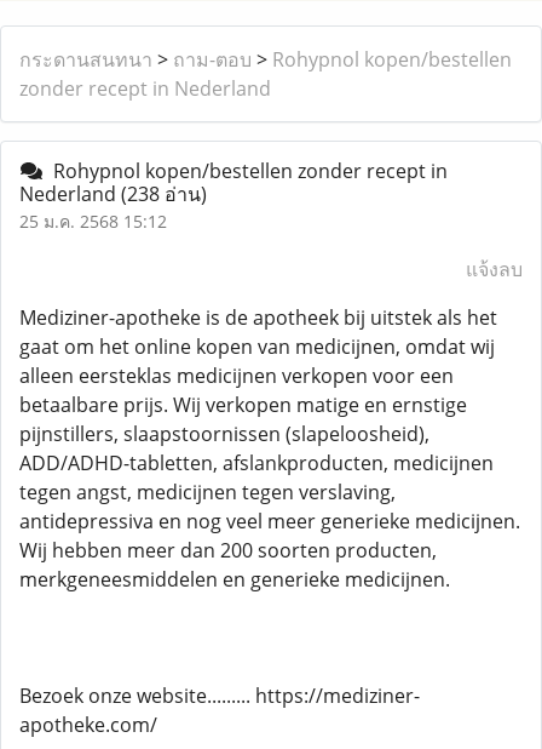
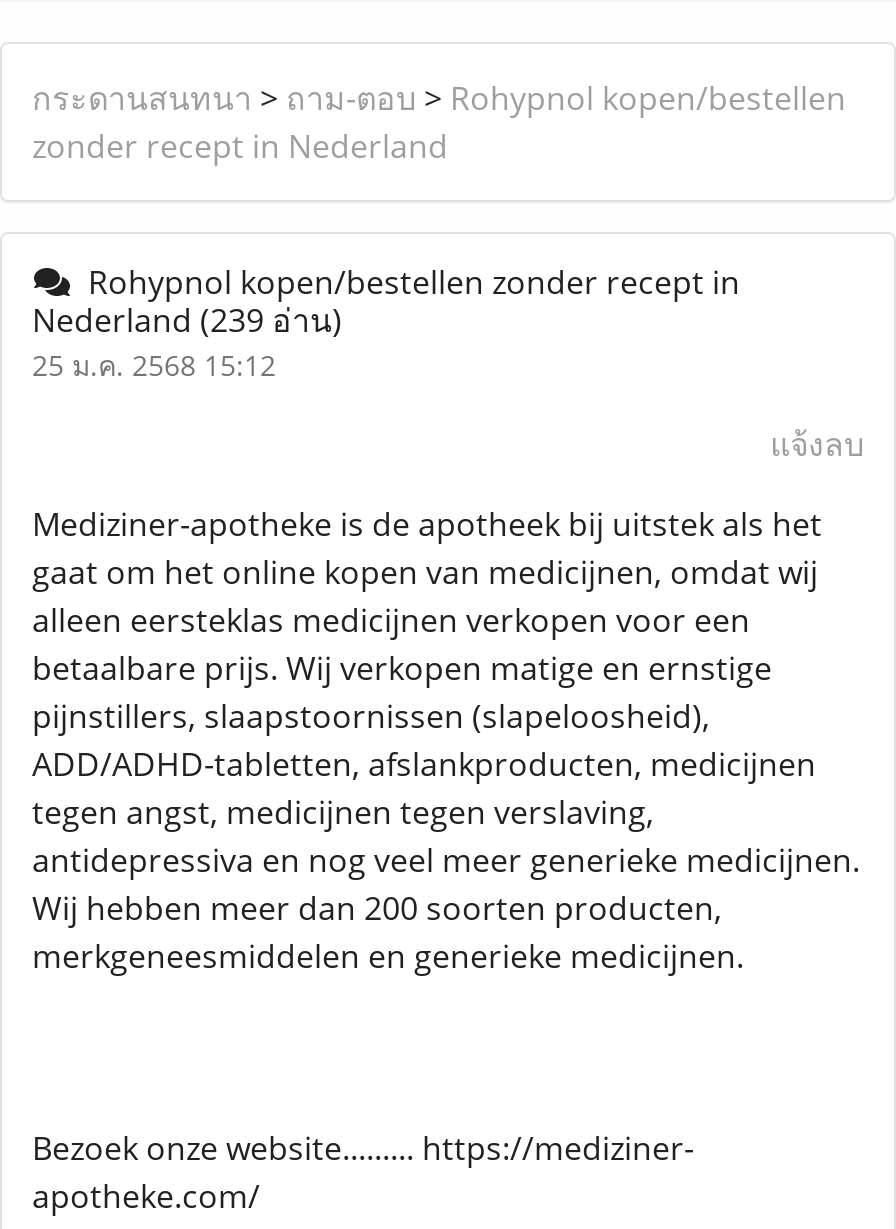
- Nederland (238 อ่าน)
+ Nederland (239 อ่าน)
